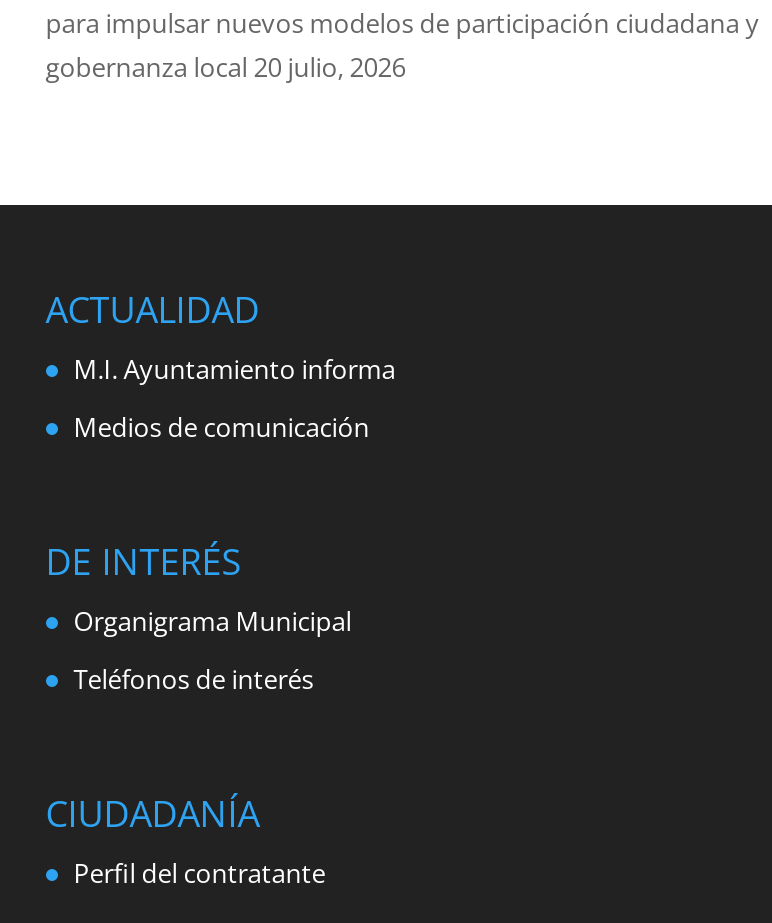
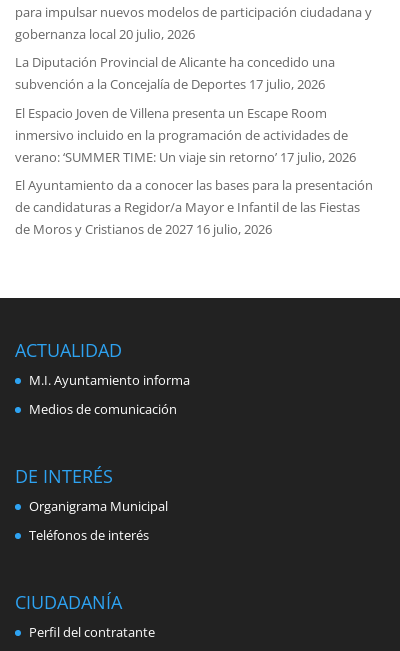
+ La Diputación Provincial de Alicante ha concedido una
+ subvención a la Concejalía de Deportes 17 julio, 2026
+ El Espacio Joven de Villena presenta un Escape Room
+ inmersivo incluido en la programación de actividades de
+ verano: ‘SUMMER TIME: Un viaje sin retorno’ 17 julio, 2026
+ El Ayuntamiento da a conocer las bases para la presentación
+ de candidaturas a Regidor/a Mayor e Infantil de las Fiestas
+ de Moros y Cristianos de 2027 16 julio, 2026
